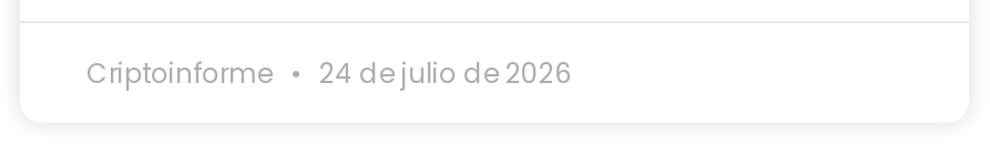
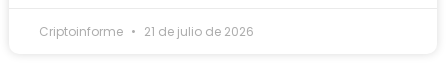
- Criptoinforme 24 de julio de 2026
+ Criptoinforme 21 de julio de 2026
